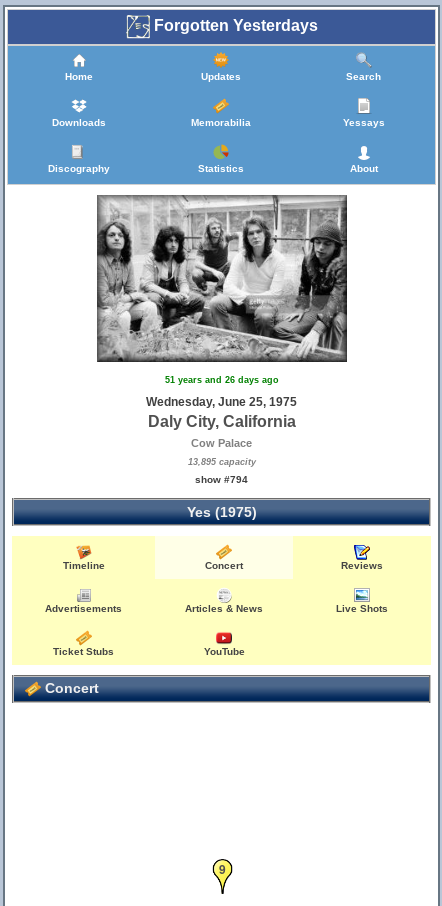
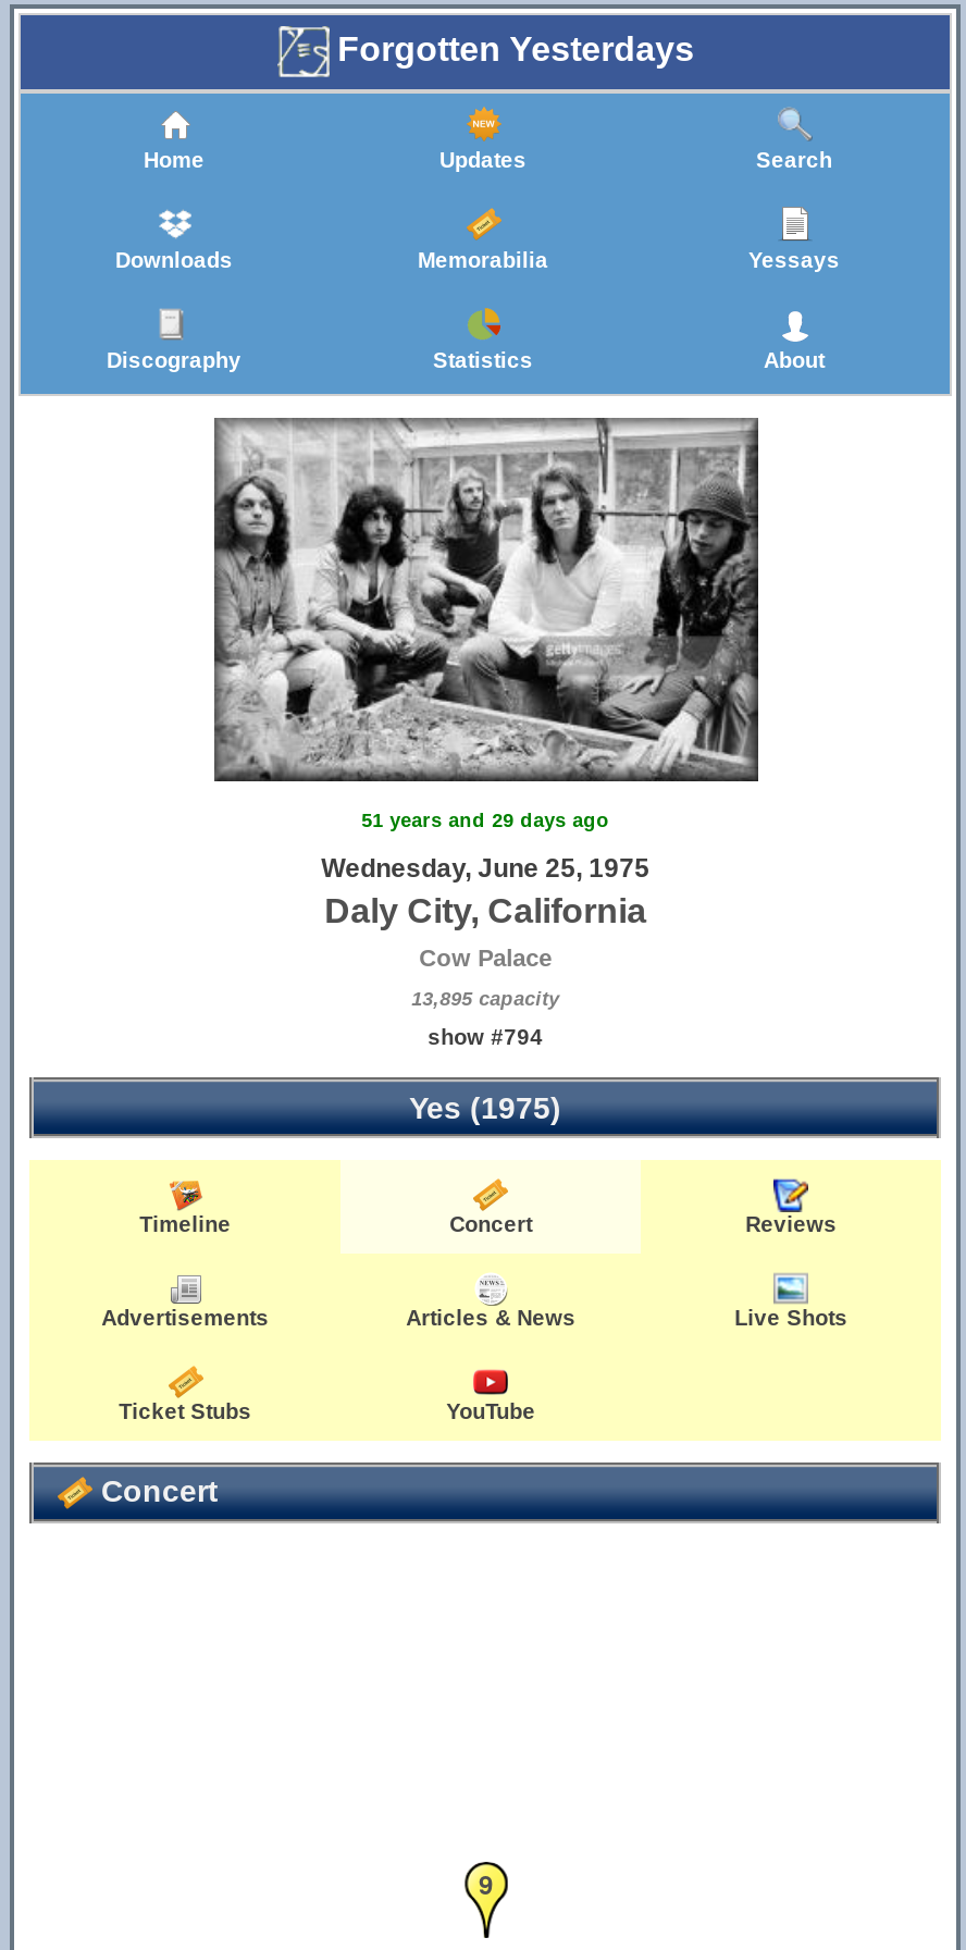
- 51 years and 26 days ago
+ 51 years and 29 days ago
